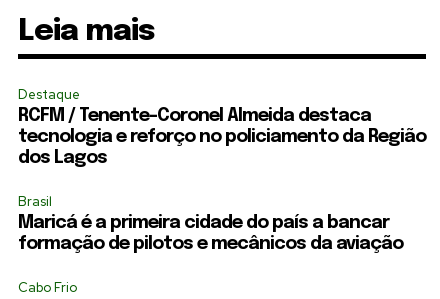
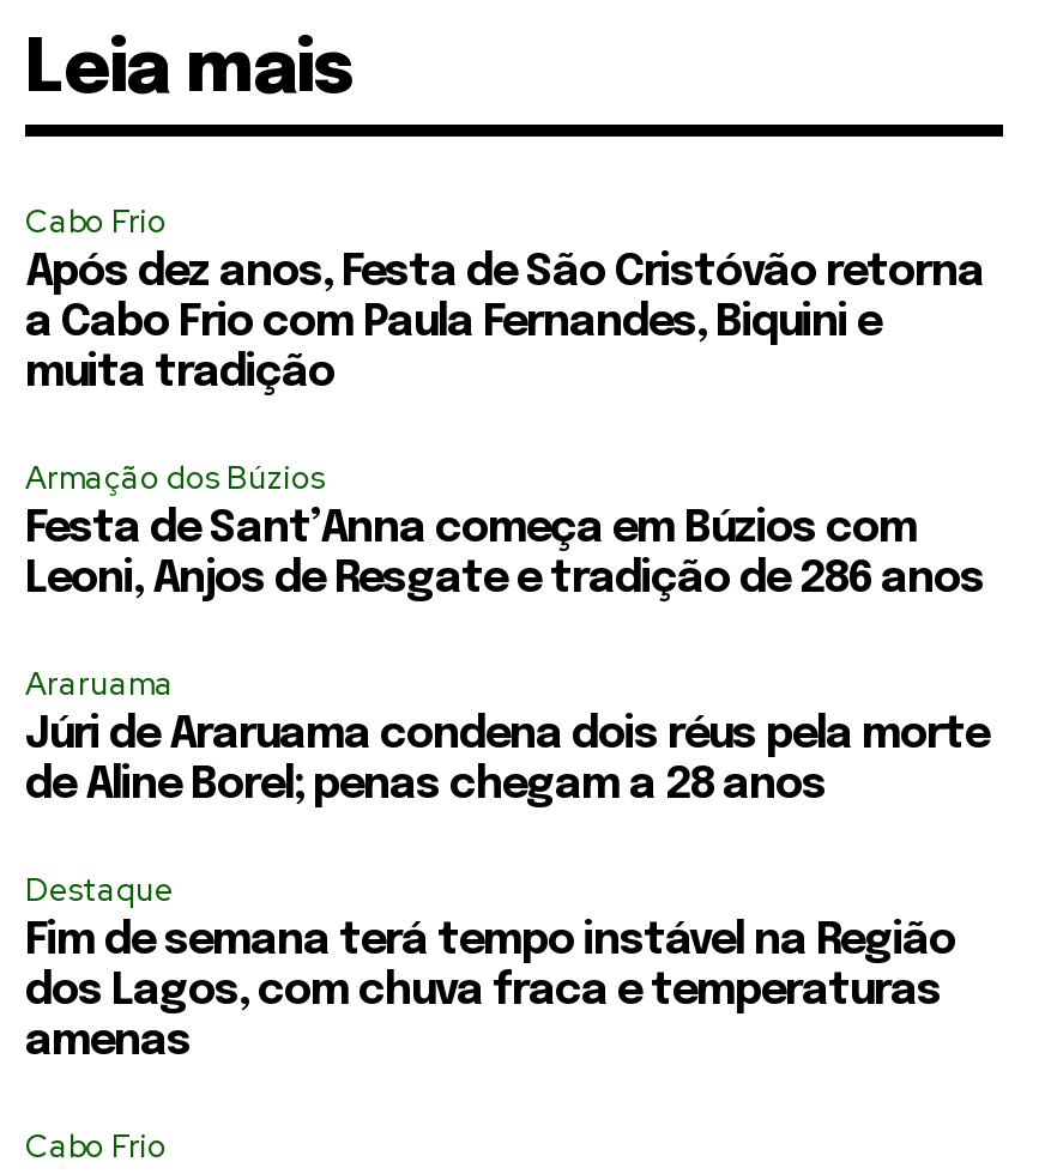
+ Cabo Frio
+ Após dez anos, Festa de São Cristóvão retorna
+ a Cabo Frio com Paula Fernandes, Biquini e
+ muita tradição
+ Armação dos Búzios
+ Festa de Sant’Anna começa em Búzios com
+ Leoni, Anjos de Resgate e tradição de 286 anos
+ Araruama
+ Júri de Araruama condena dois réus pela morte
+ de Aline Borel; penas chegam a 28 anos

moved down: Destaque

- RCFM / Tenente-Coronel Almeida destaca
- tecnologia e reforço no policiamento da Região
- dos Lagos
- Brasil
- Maricá é a primeira cidade do país a bancar
- formação de pilotos e mecânicos da aviação
+ Fim de semana terá tempo instável na Região
+ dos Lagos, com chuva fraca e temperaturas
+ amenas
